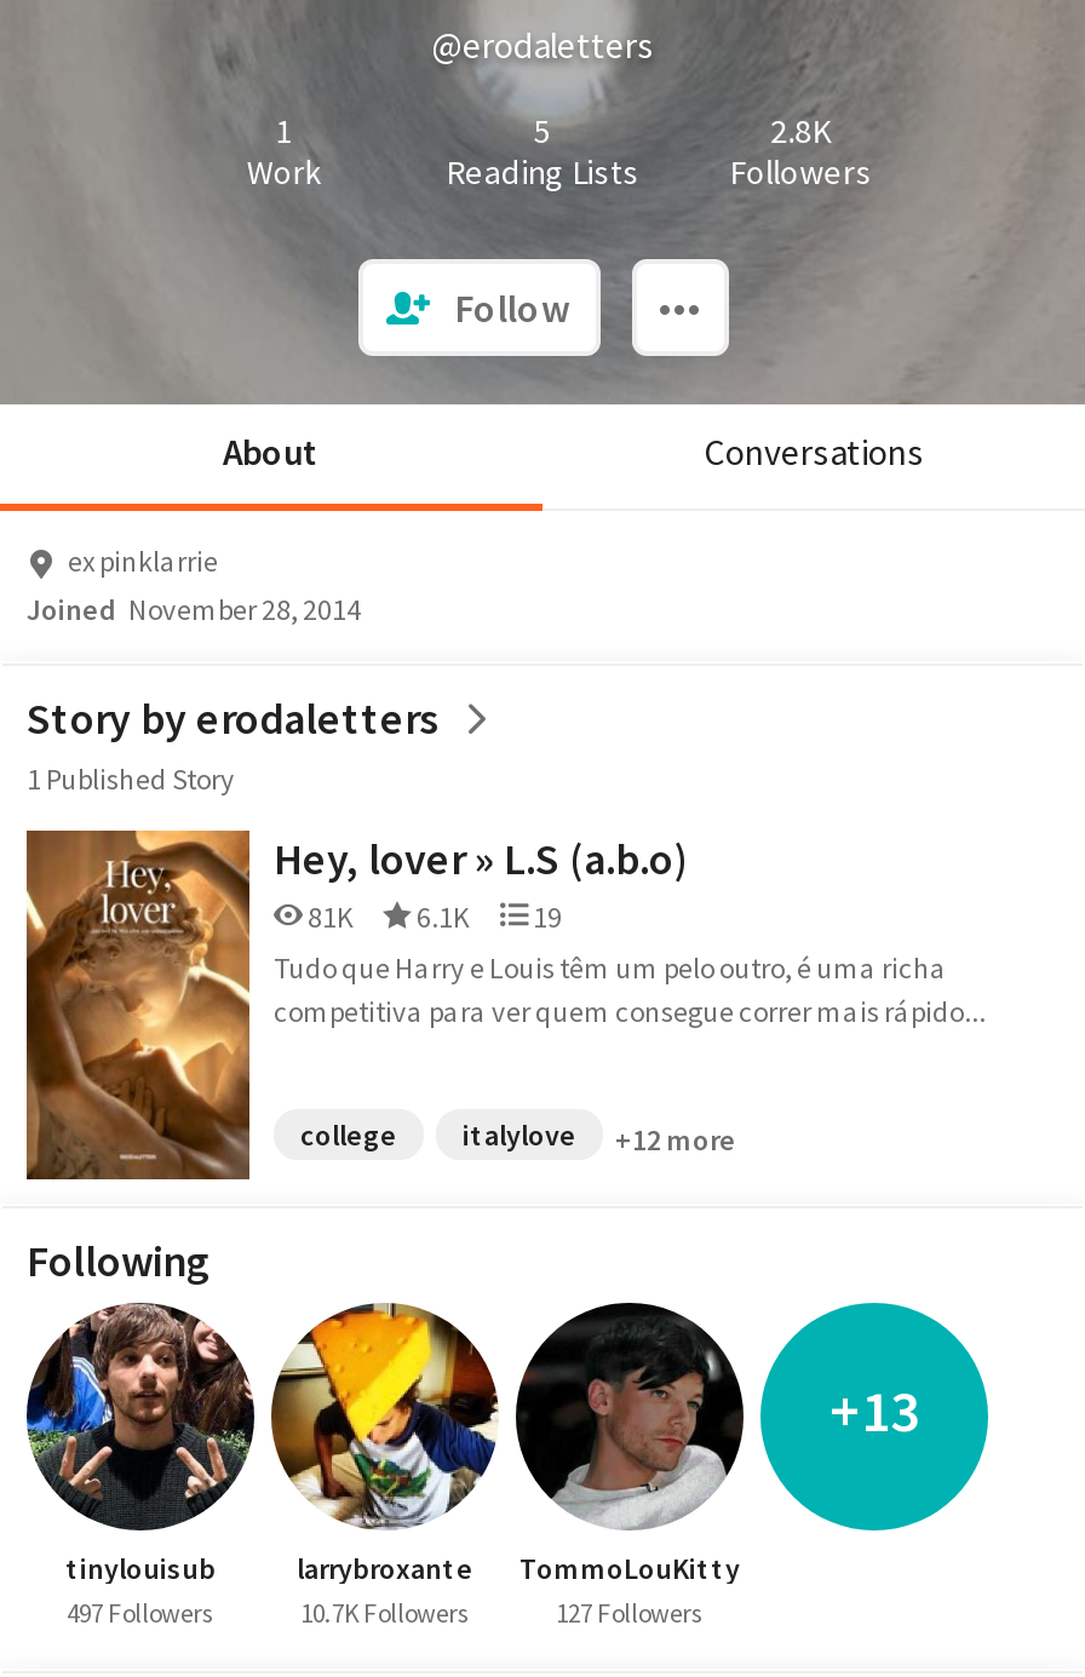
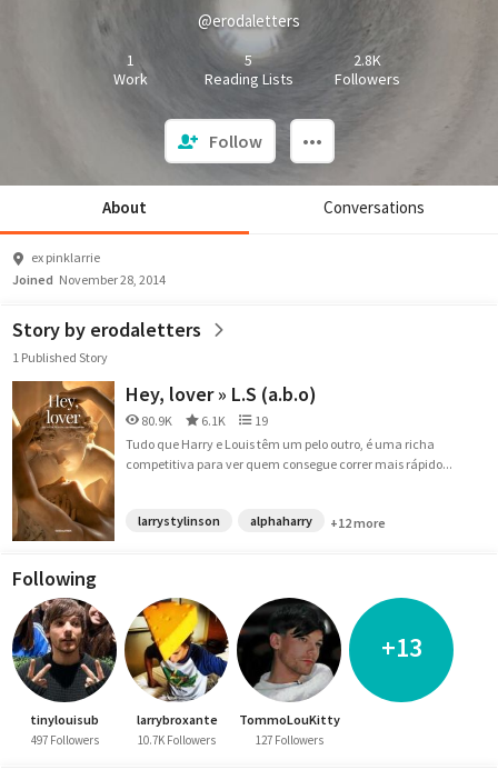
- 81K 6.1K 19
+ 80.9K 6.1K 19

- college
- italylove
+ larrystylinson
+ alphaharry
